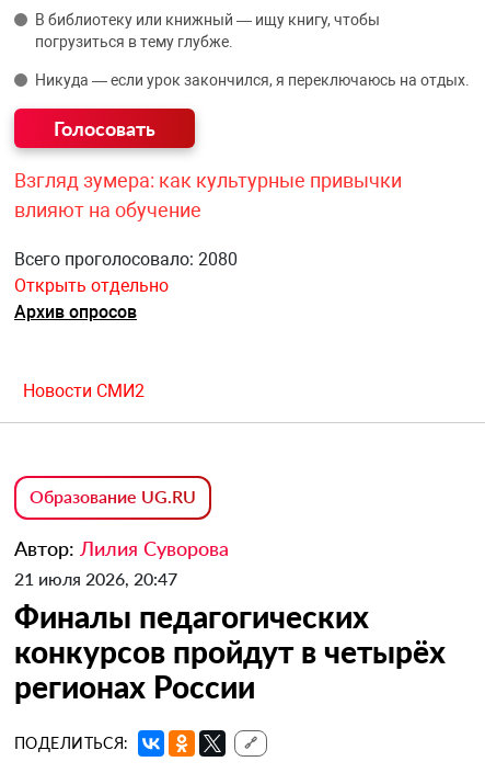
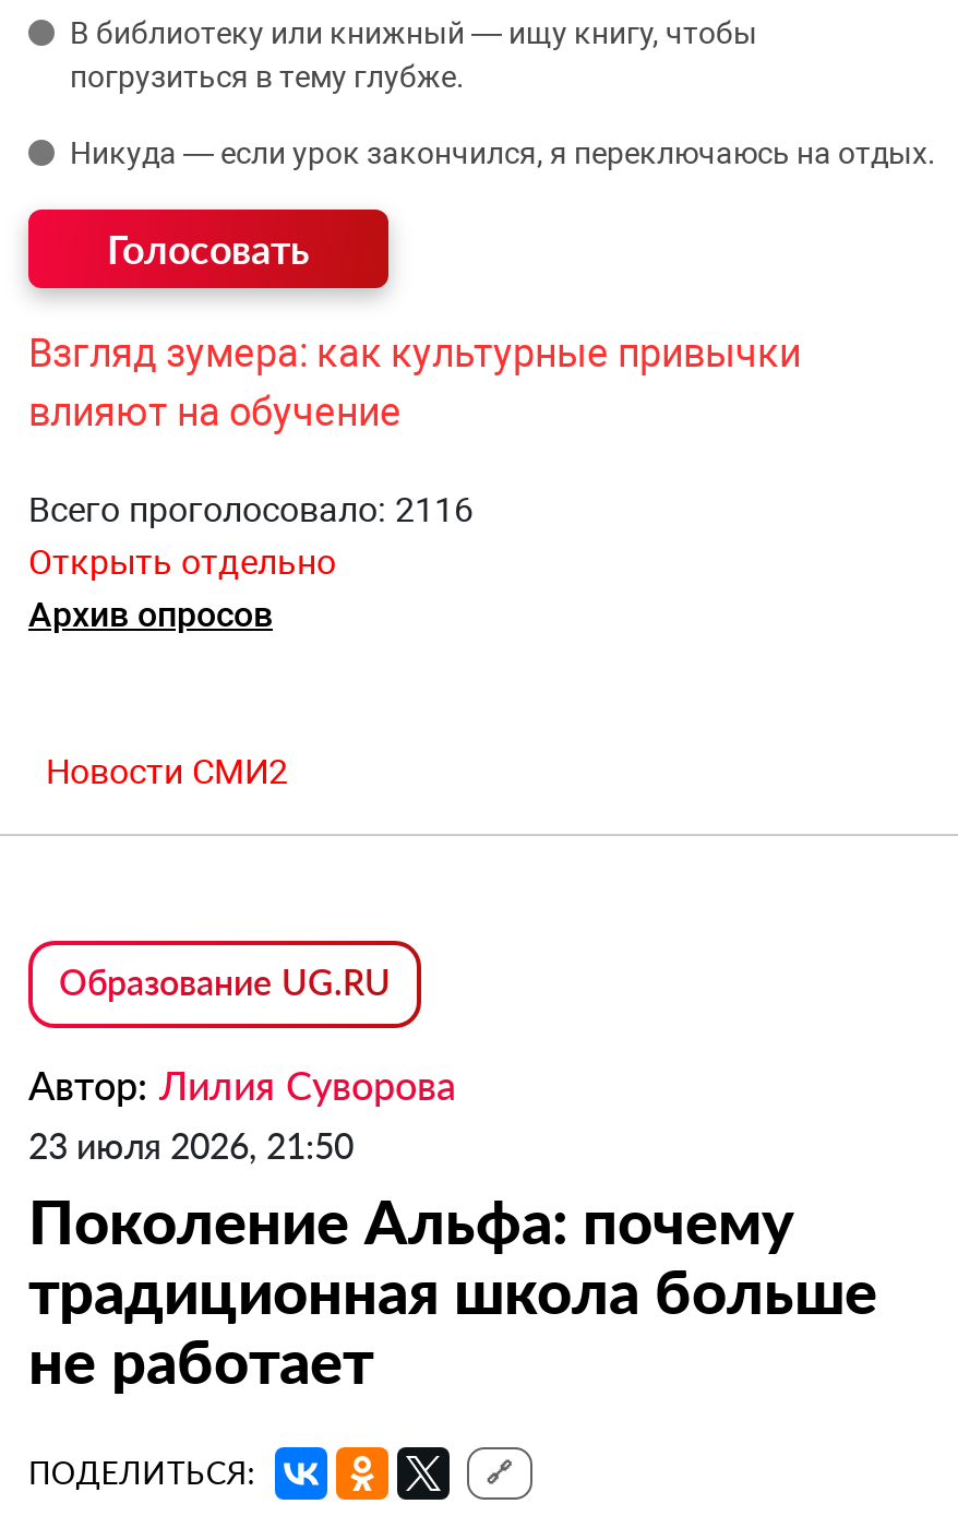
- Всего проголосовало: 2080
+ Всего проголосовало: 2116

- 21 июля 2026, 20:47
- Финалы педагогических
- конкурсов пройдут в четырёх
- регионах России
+ 23 июля 2026, 21:50
+ Поколение Альфа: почему
+ традиционная школа больше
+ не работает
